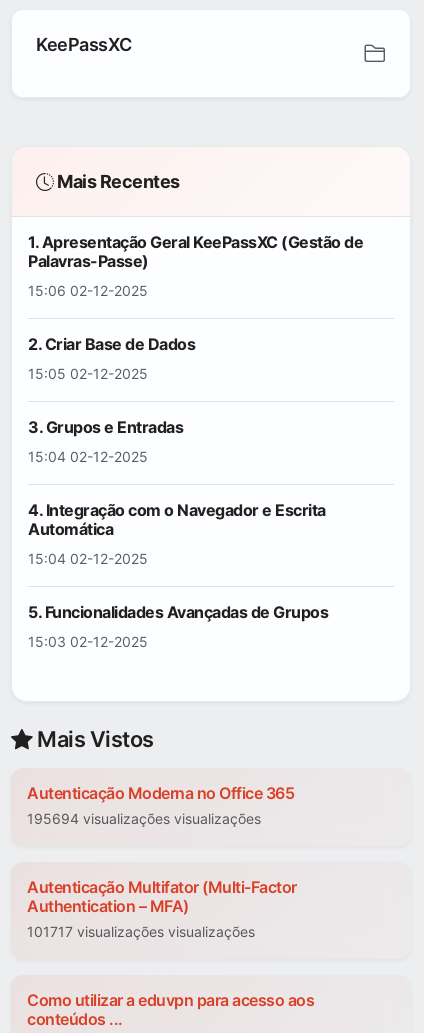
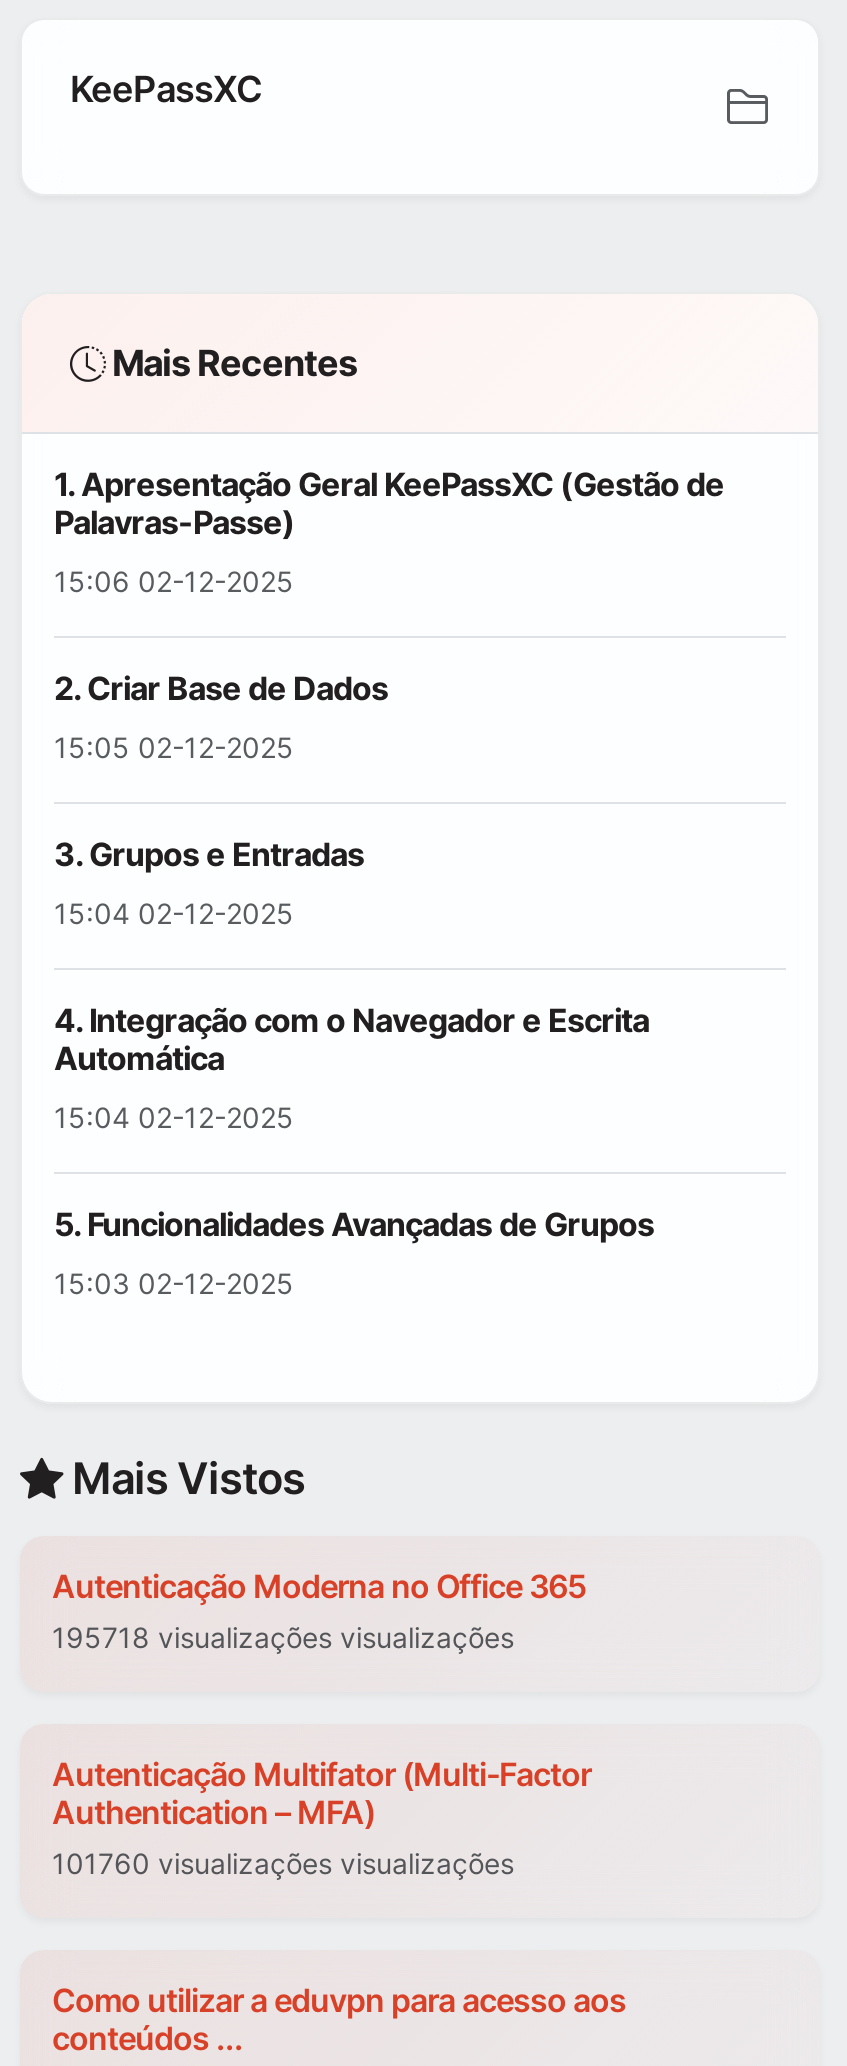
- 195694 visualizações visualizações
+ 195718 visualizações visualizações

- 101717 visualizações visualizações
+ 101760 visualizações visualizações
